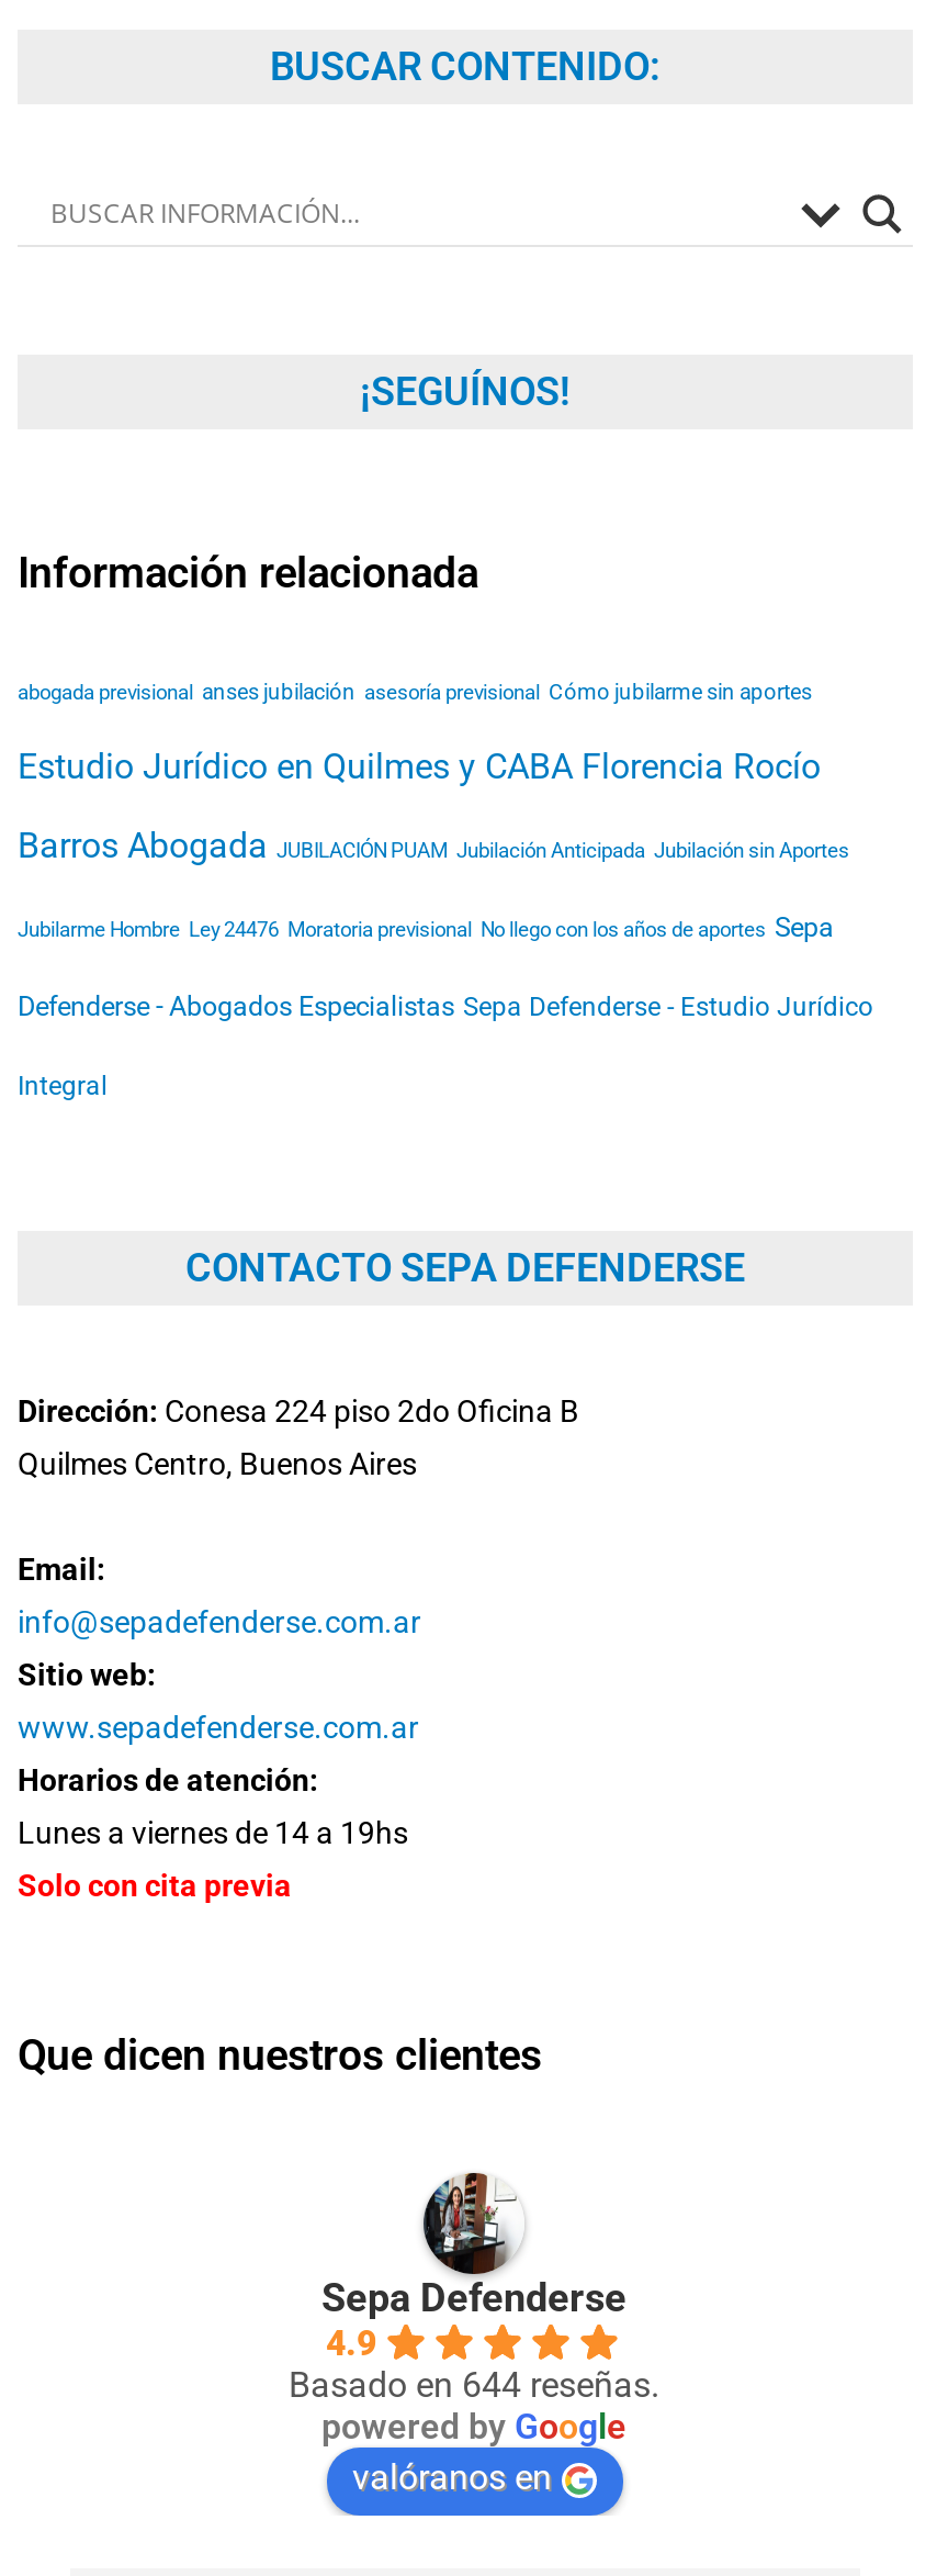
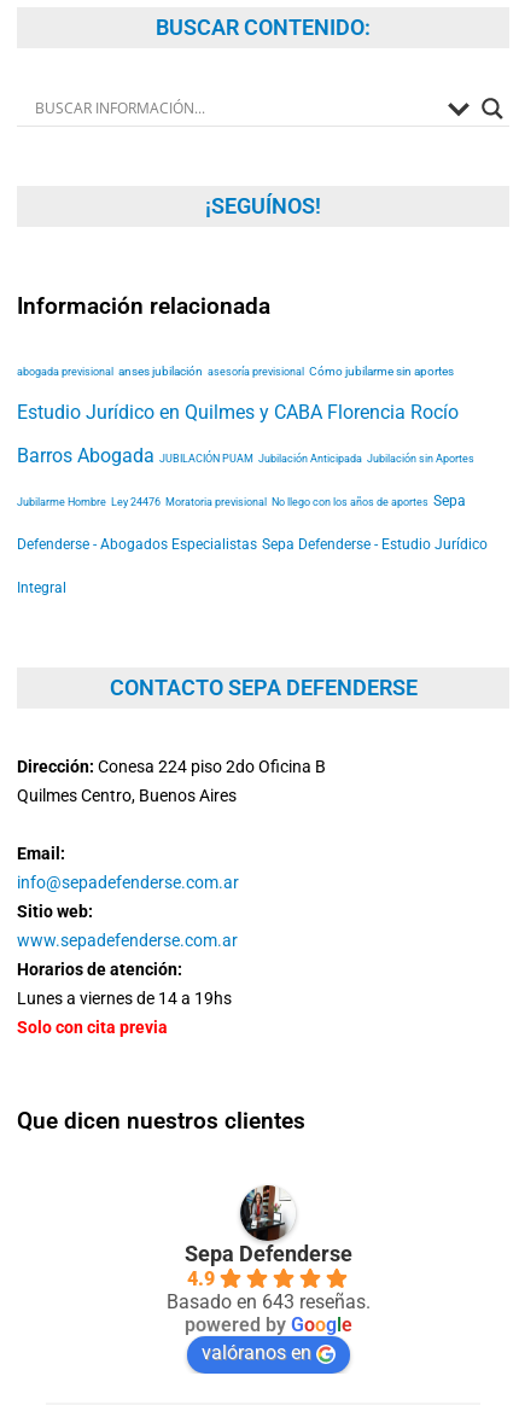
- Basado en 644 reseñas.
+ Basado en 643 reseñas.
